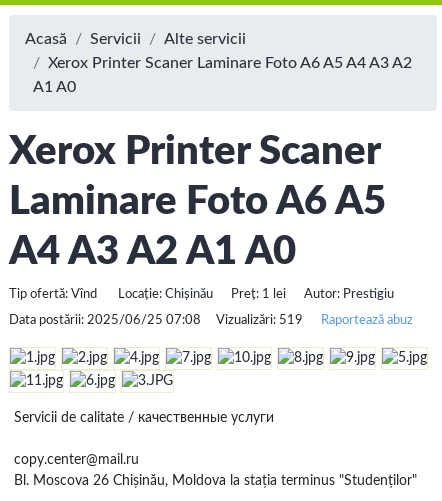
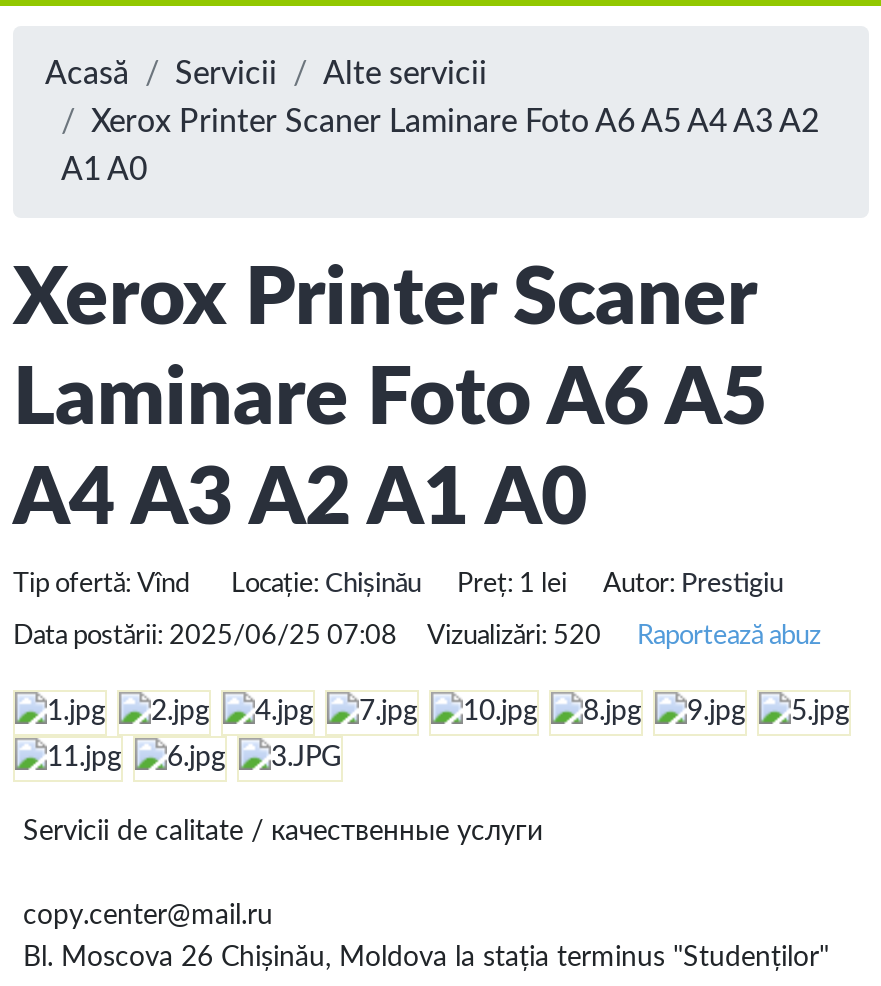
- Data postării: 2025/06/25 07:08 Vizualizări: 519 Raportează abuz
+ Data postării: 2025/06/25 07:08 Vizualizări: 520 Raportează abuz
